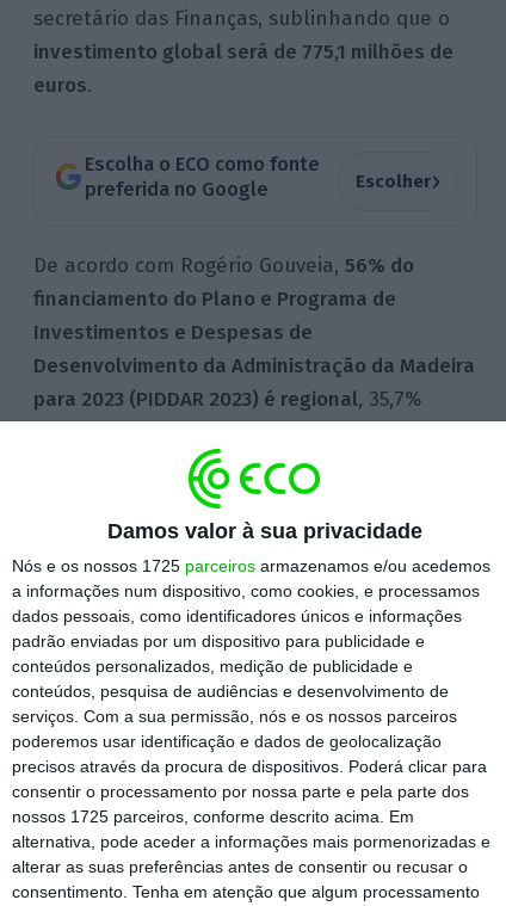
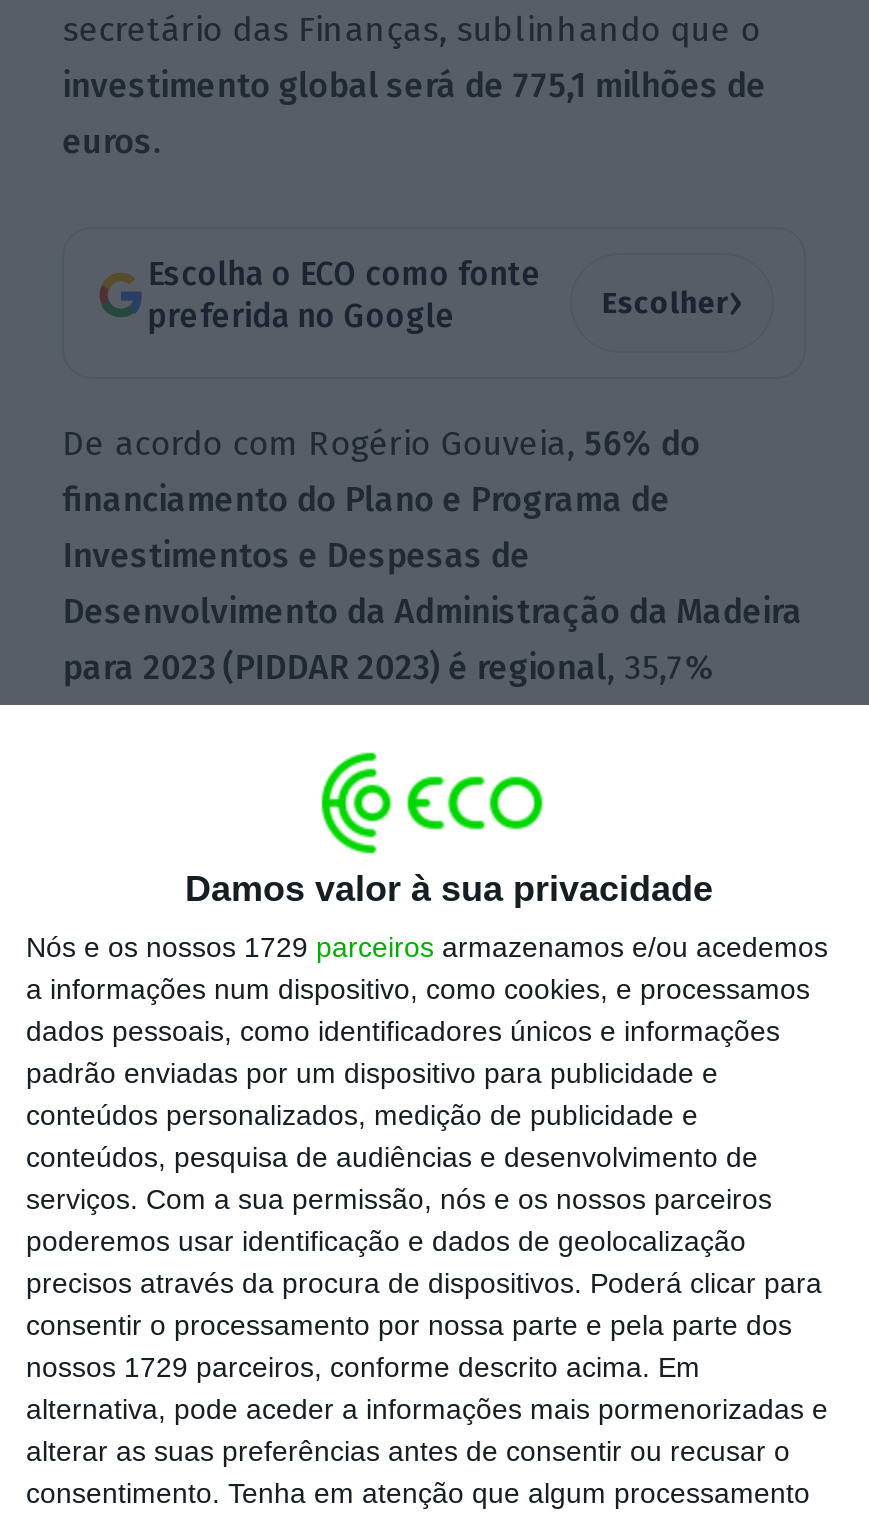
- Nós e os nossos 1725 parceiros armazenamos e/ou acedemos
+ Nós e os nossos 1729 parceiros armazenamos e/ou acedemos

- nossos 1725 parceiros, conforme descrito acima. Em
+ nossos 1729 parceiros, conforme descrito acima. Em
